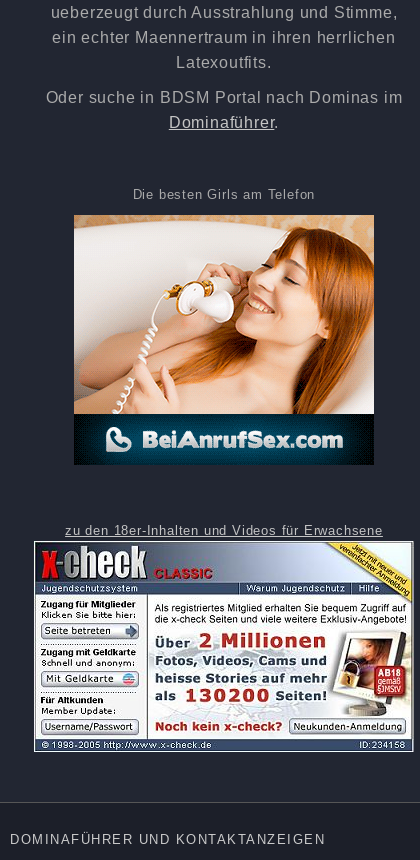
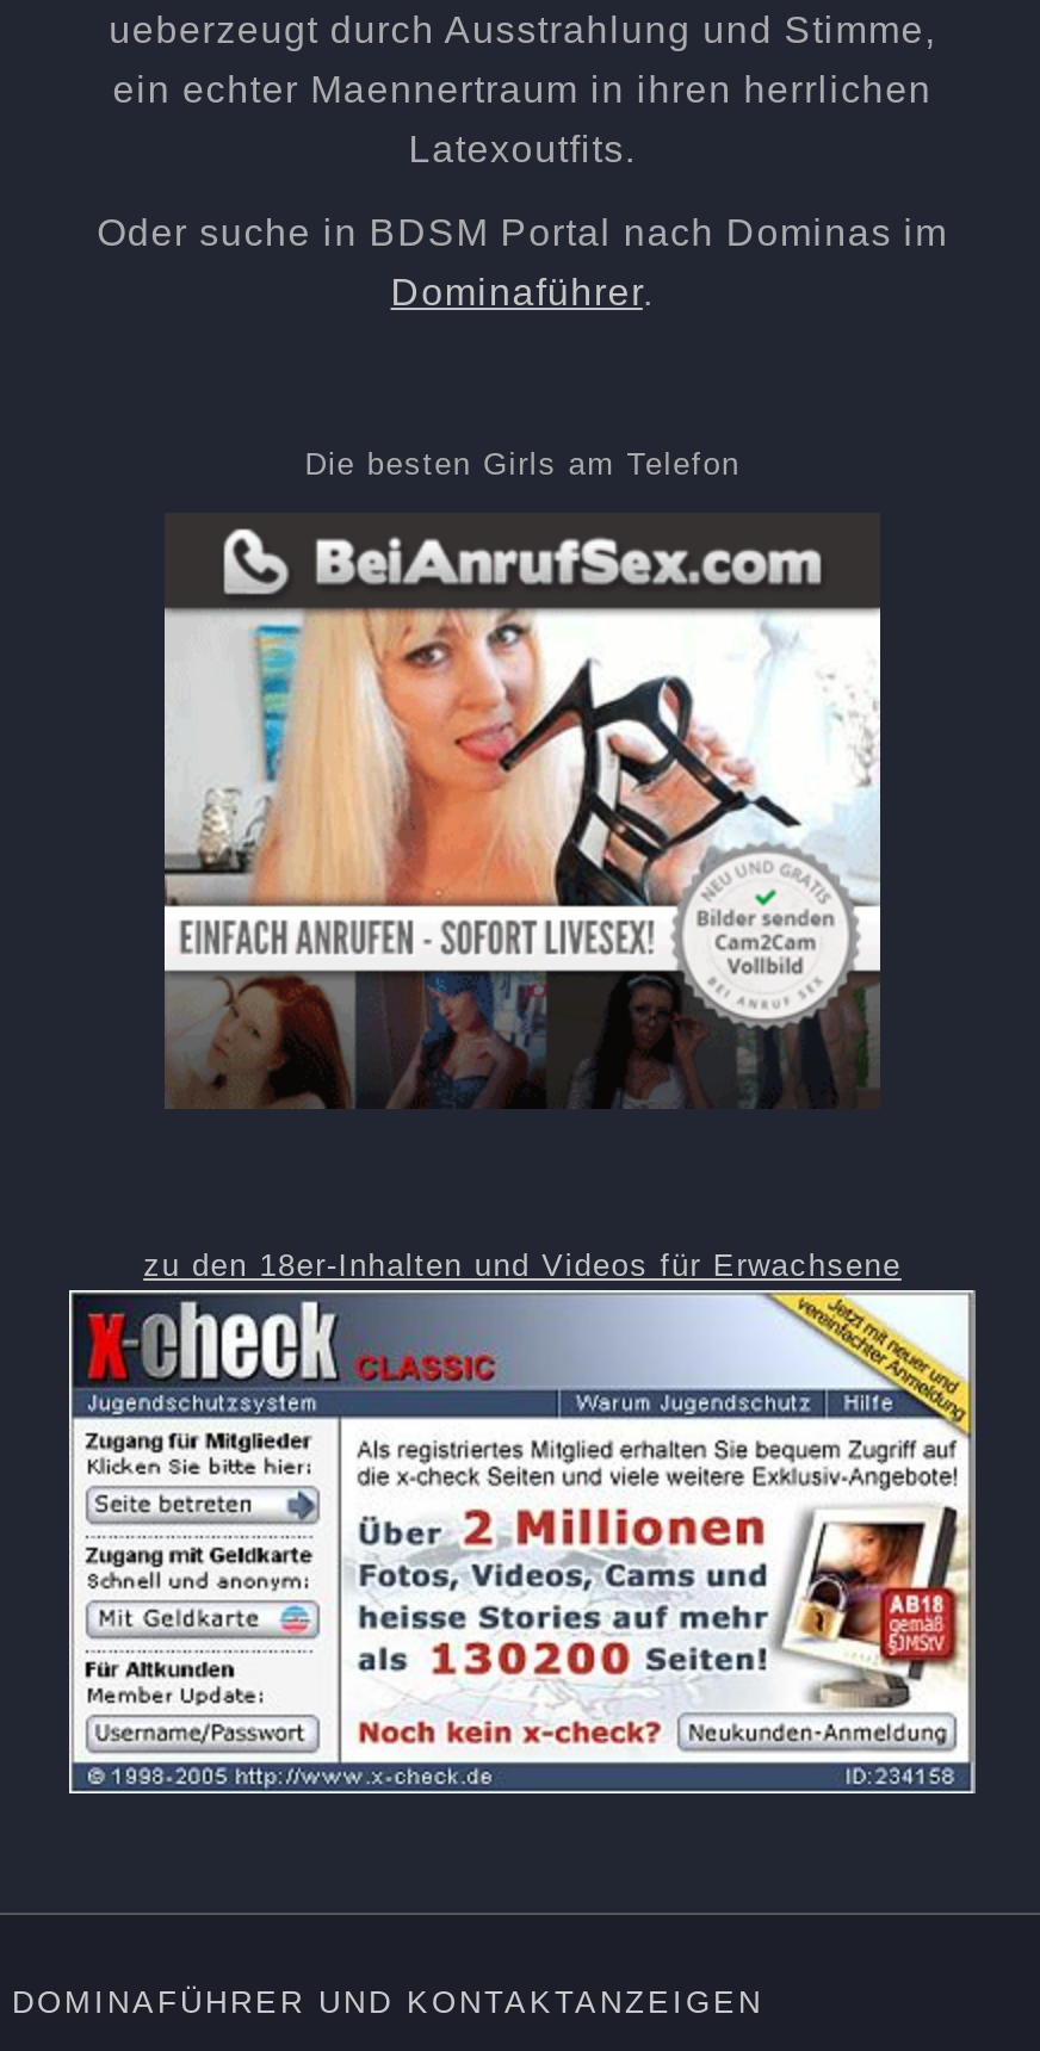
- [image]
+ [image]
